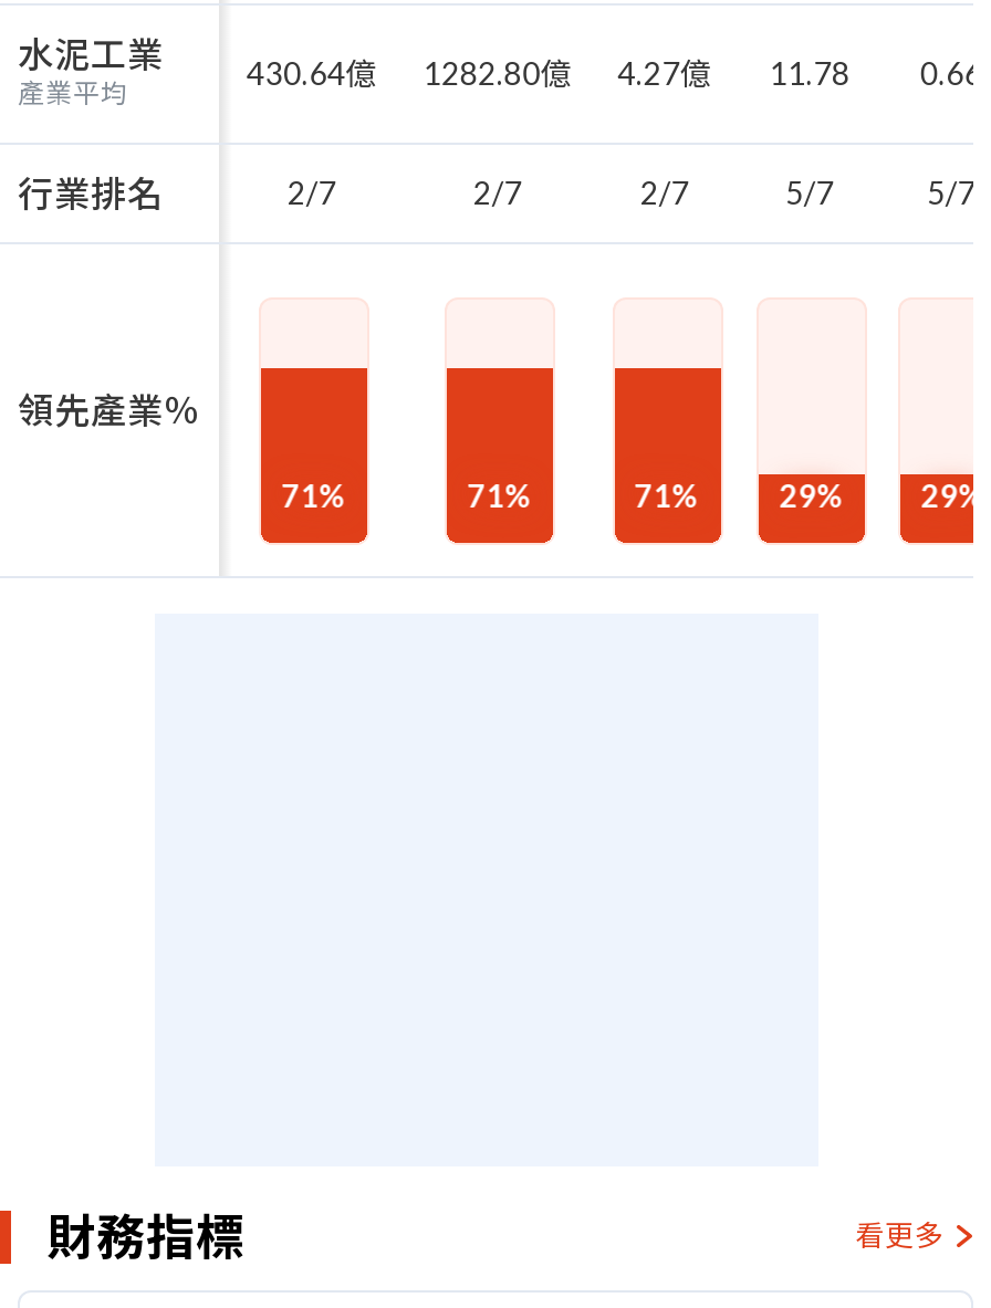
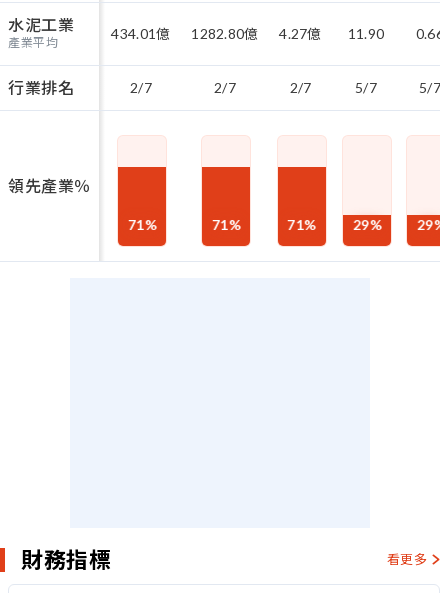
- 430.64億
+ 434.01億

- 11.78
+ 11.90
